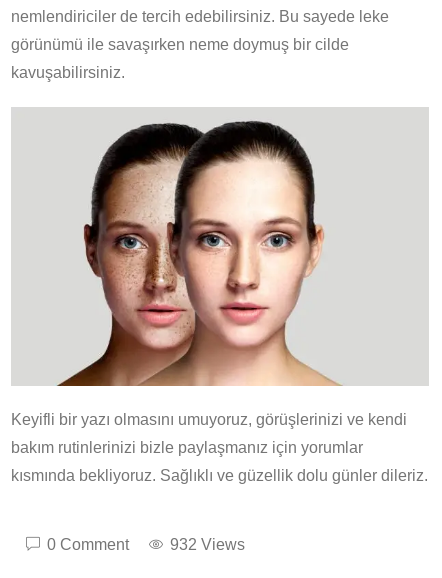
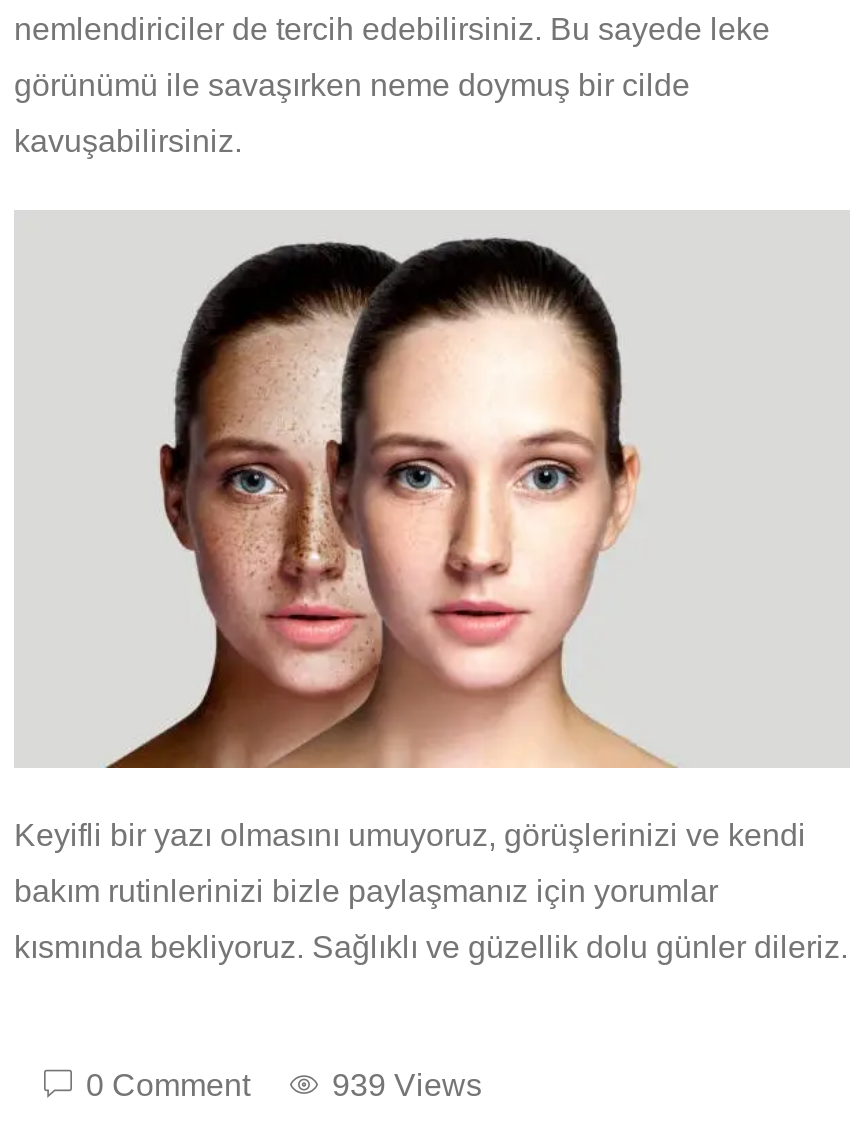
- 932 Views
+ 939 Views
